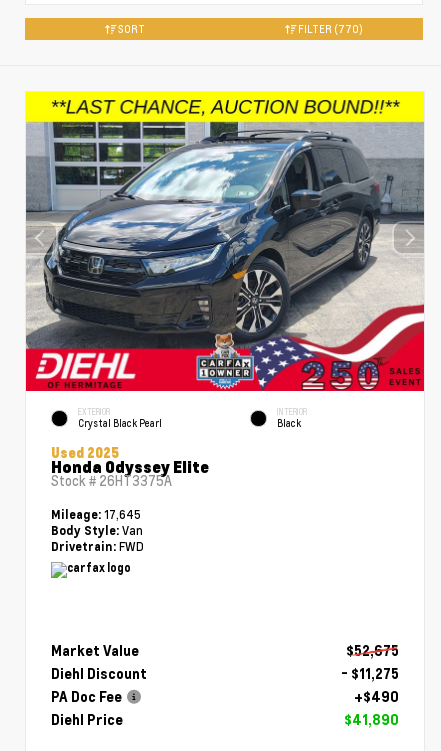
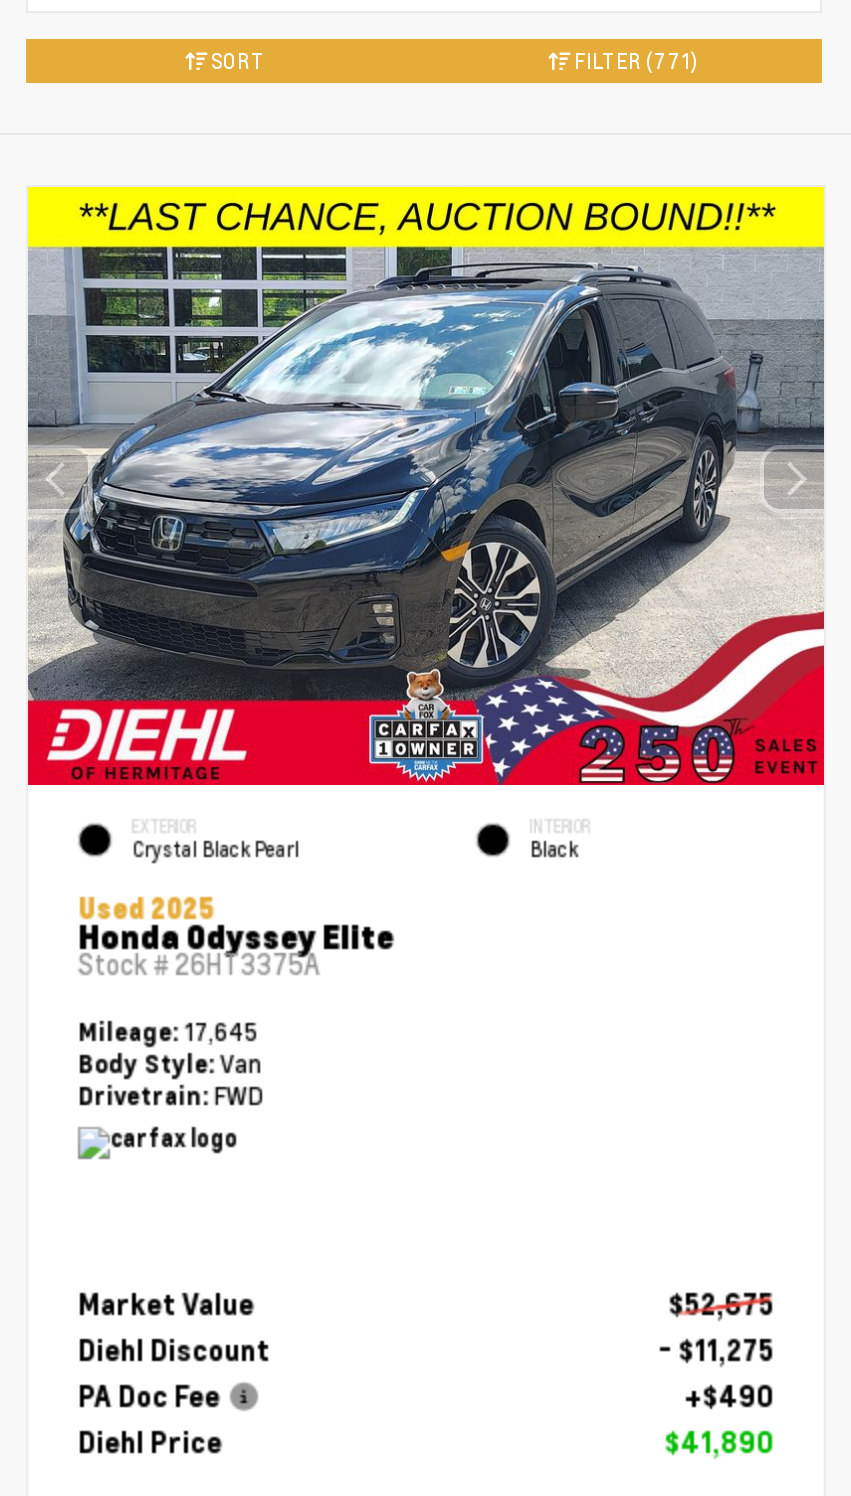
- FILTER (770)
+ FILTER (771)
